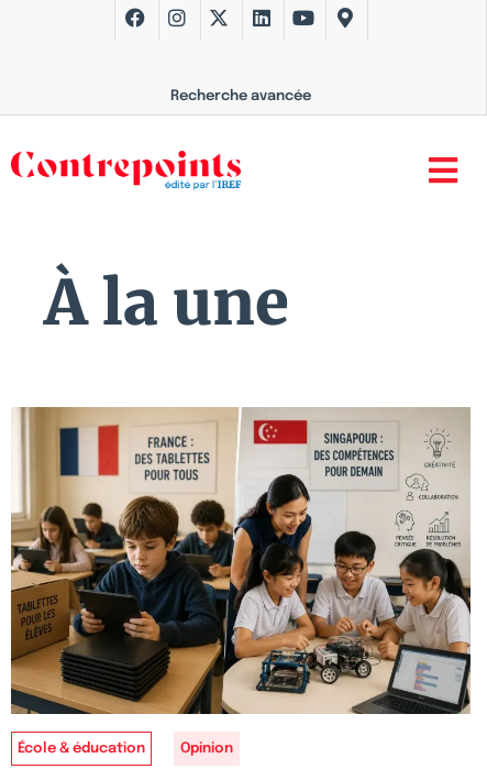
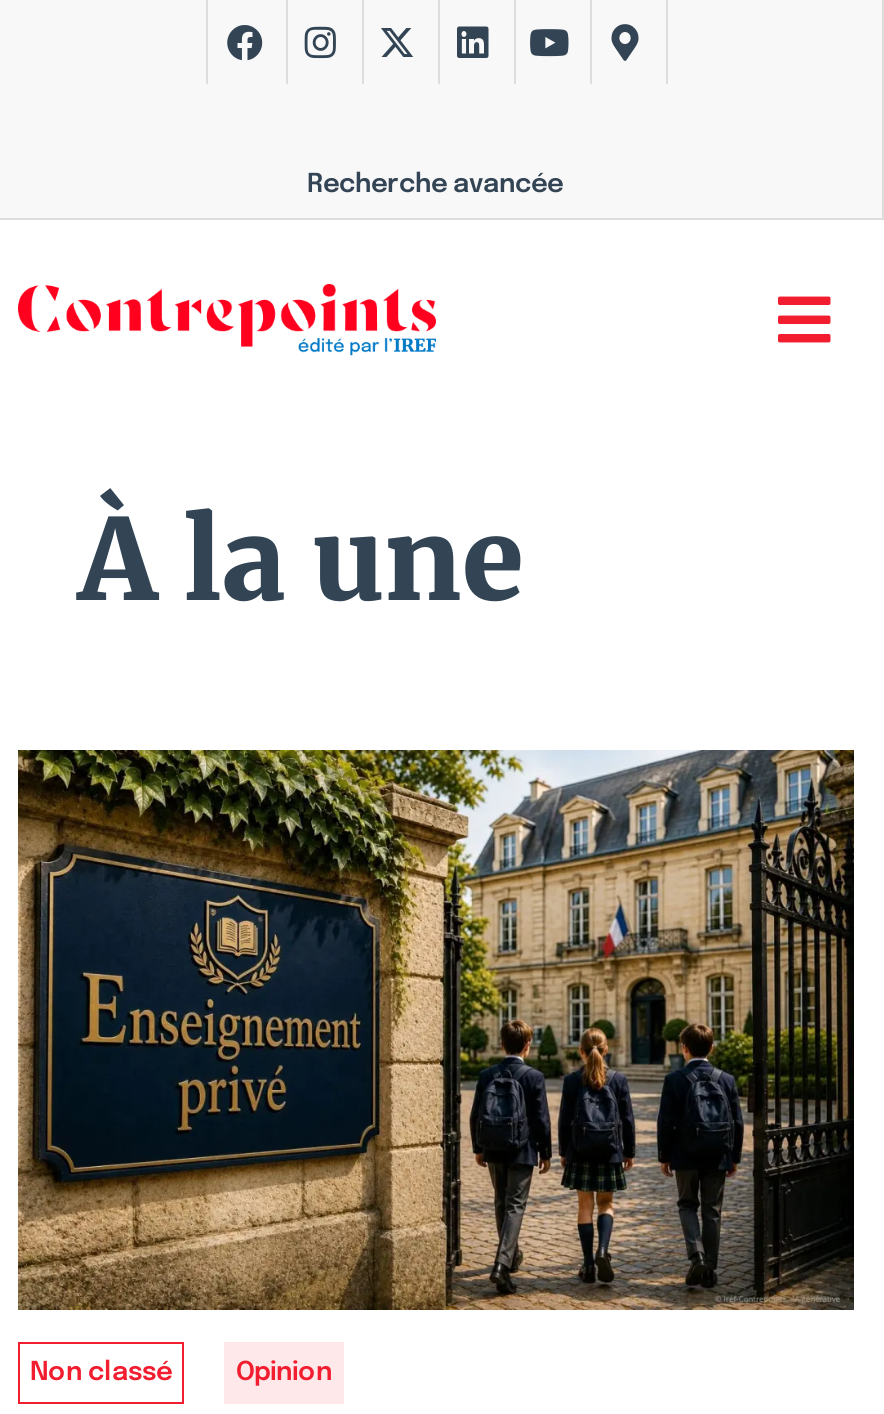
- [image]
- École & éducation
+ [image]
+ Non classé
